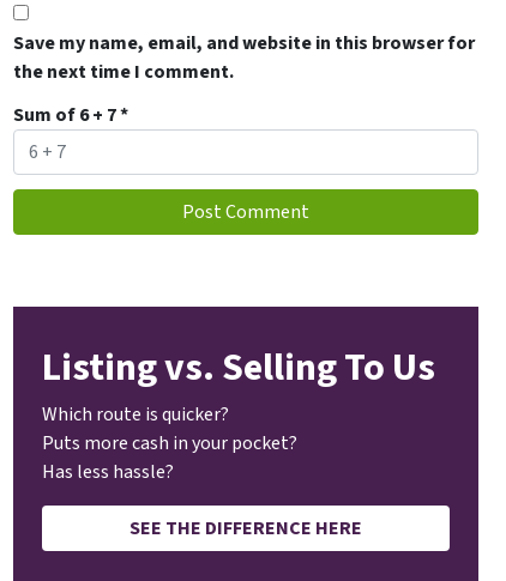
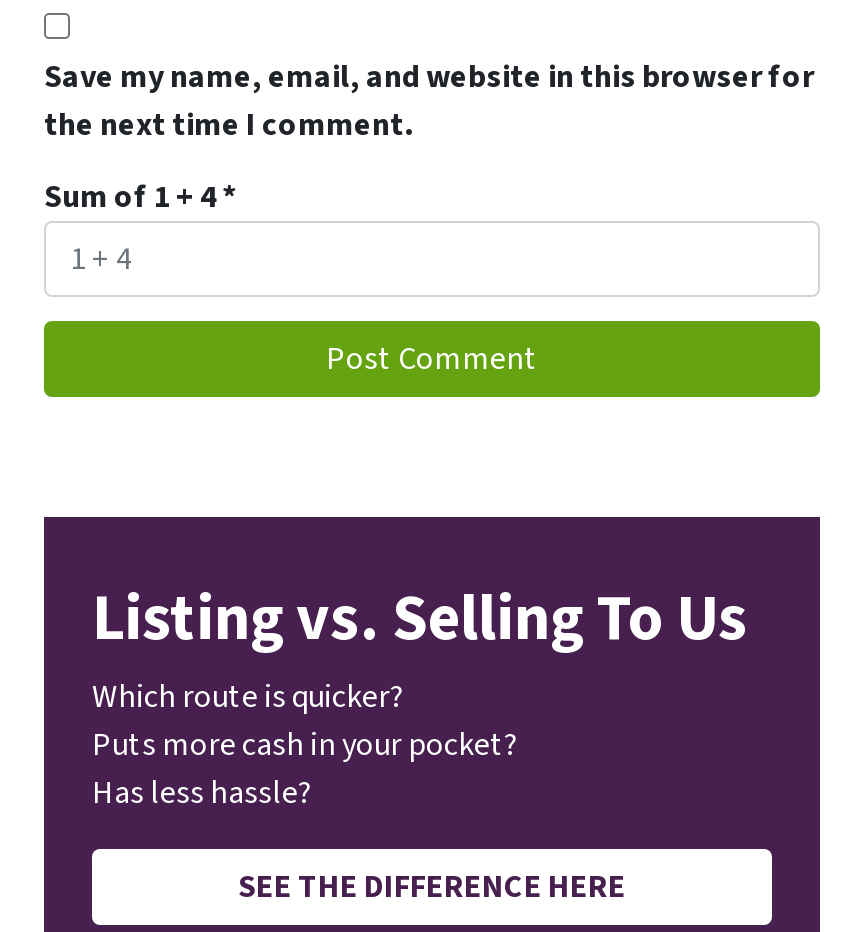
- Sum of 6 + 7*
+ Sum of 1 + 4*
